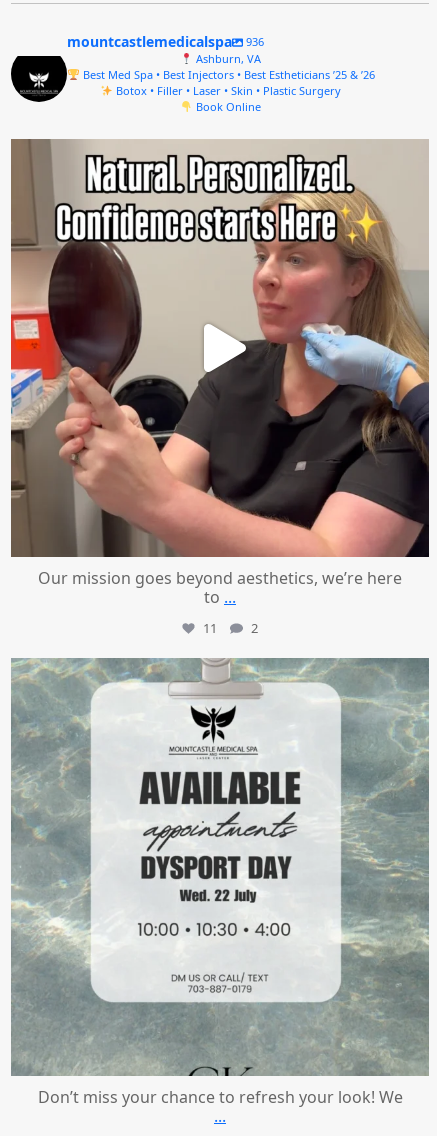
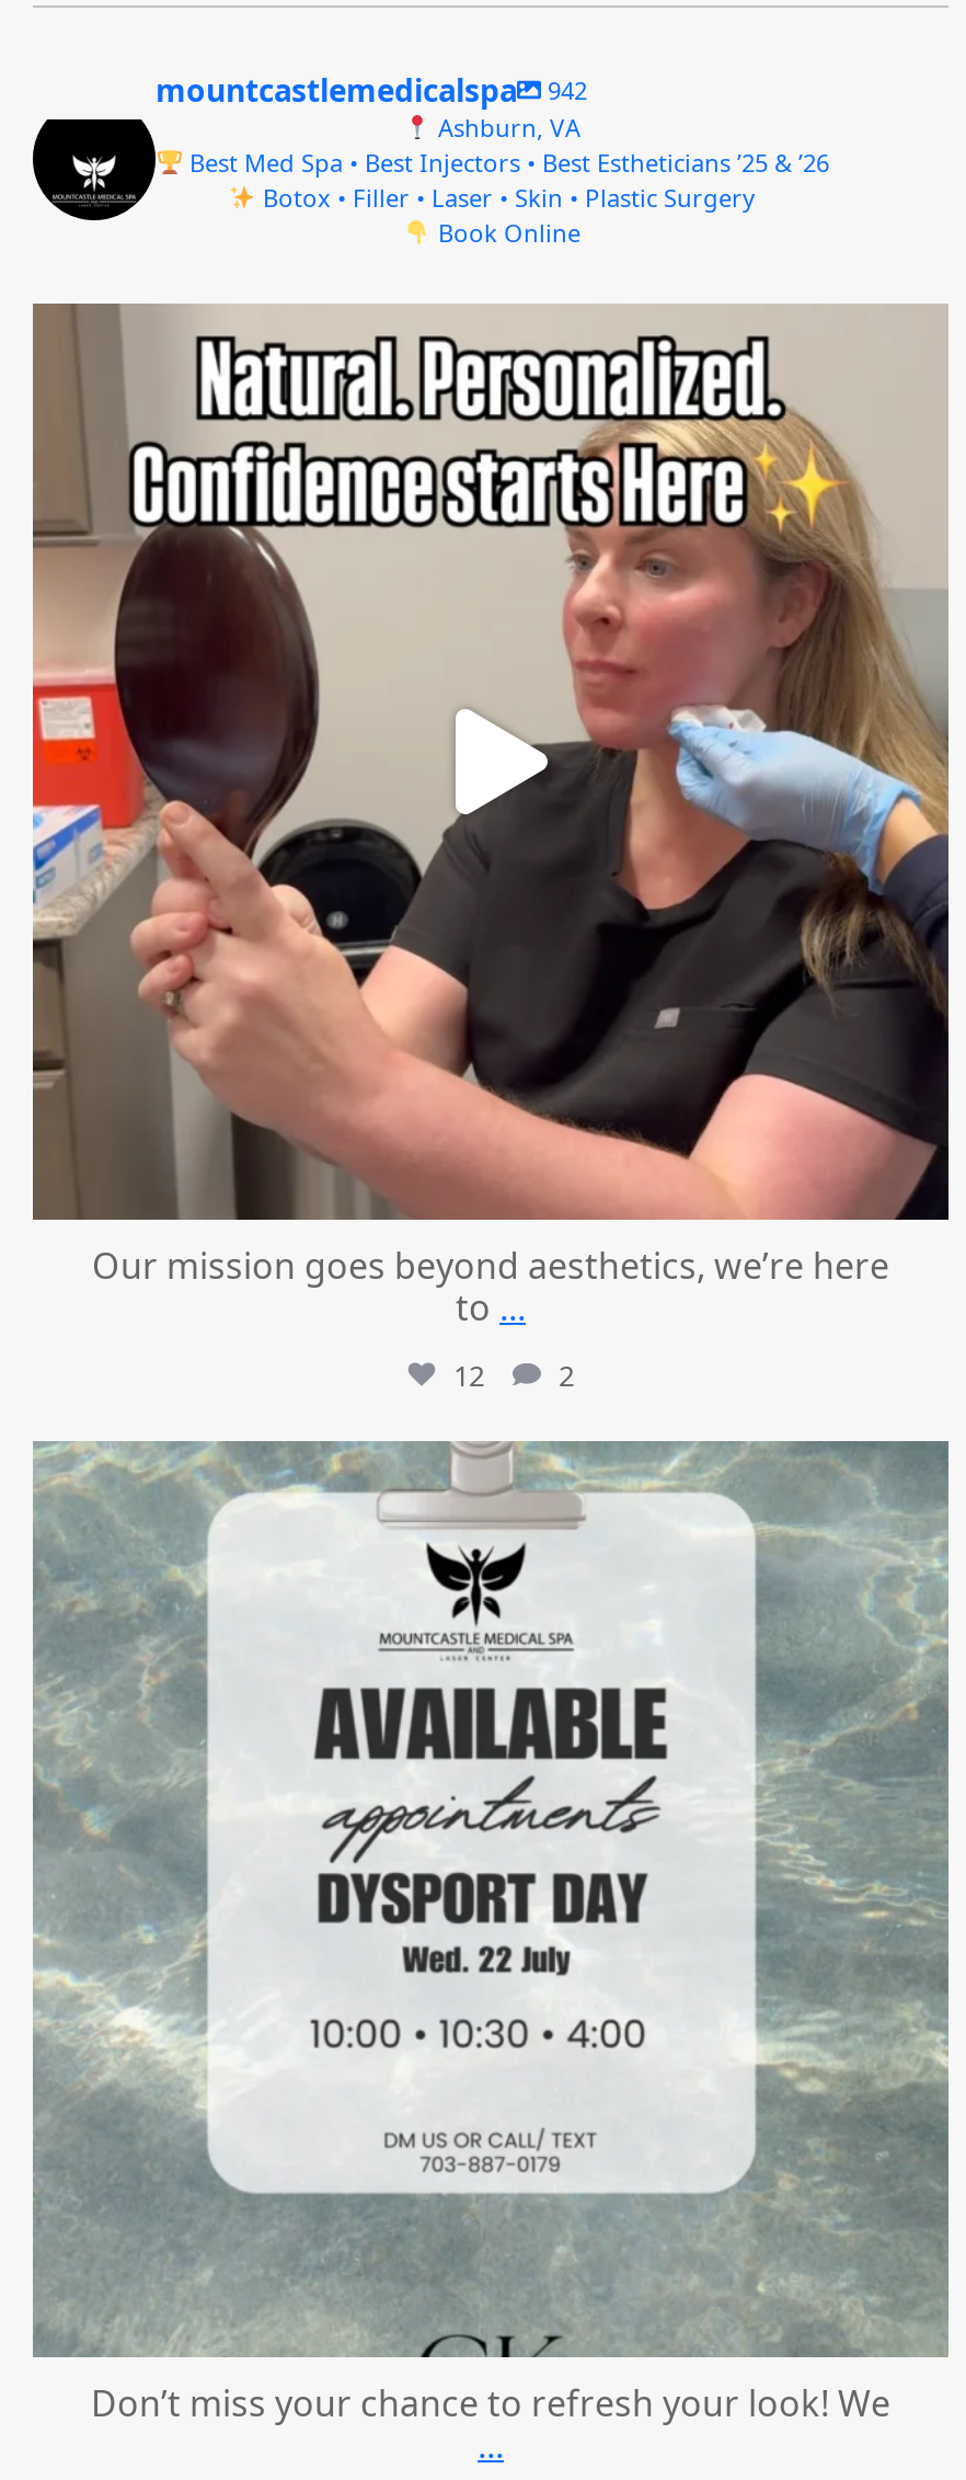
- mountcastlemedicalspa 936
+ mountcastlemedicalspa 942

- 11 2
+ 12 2
